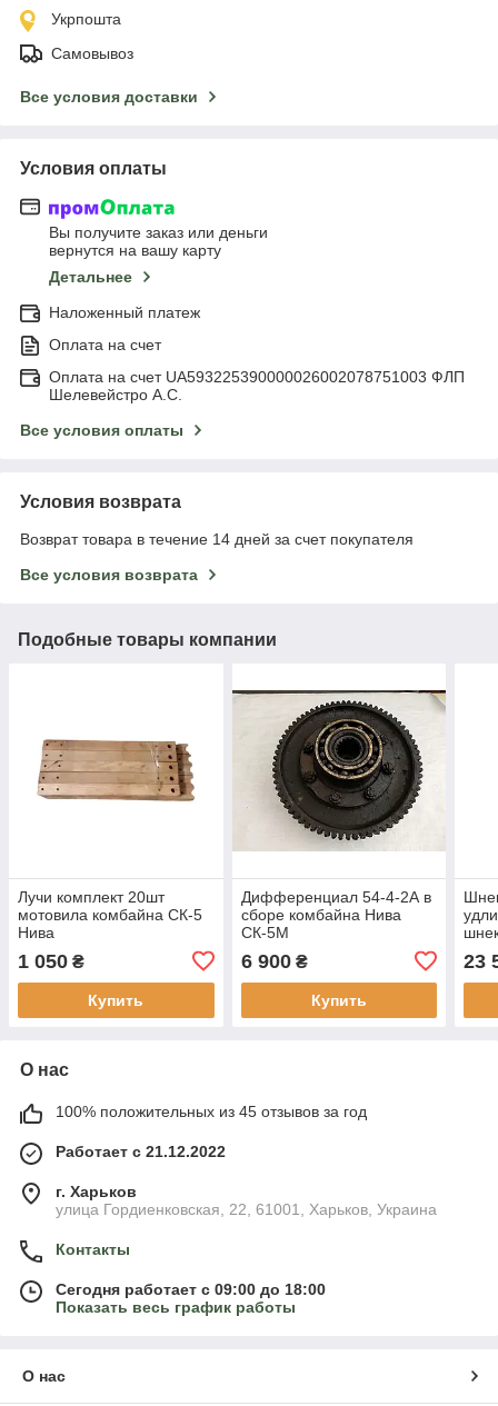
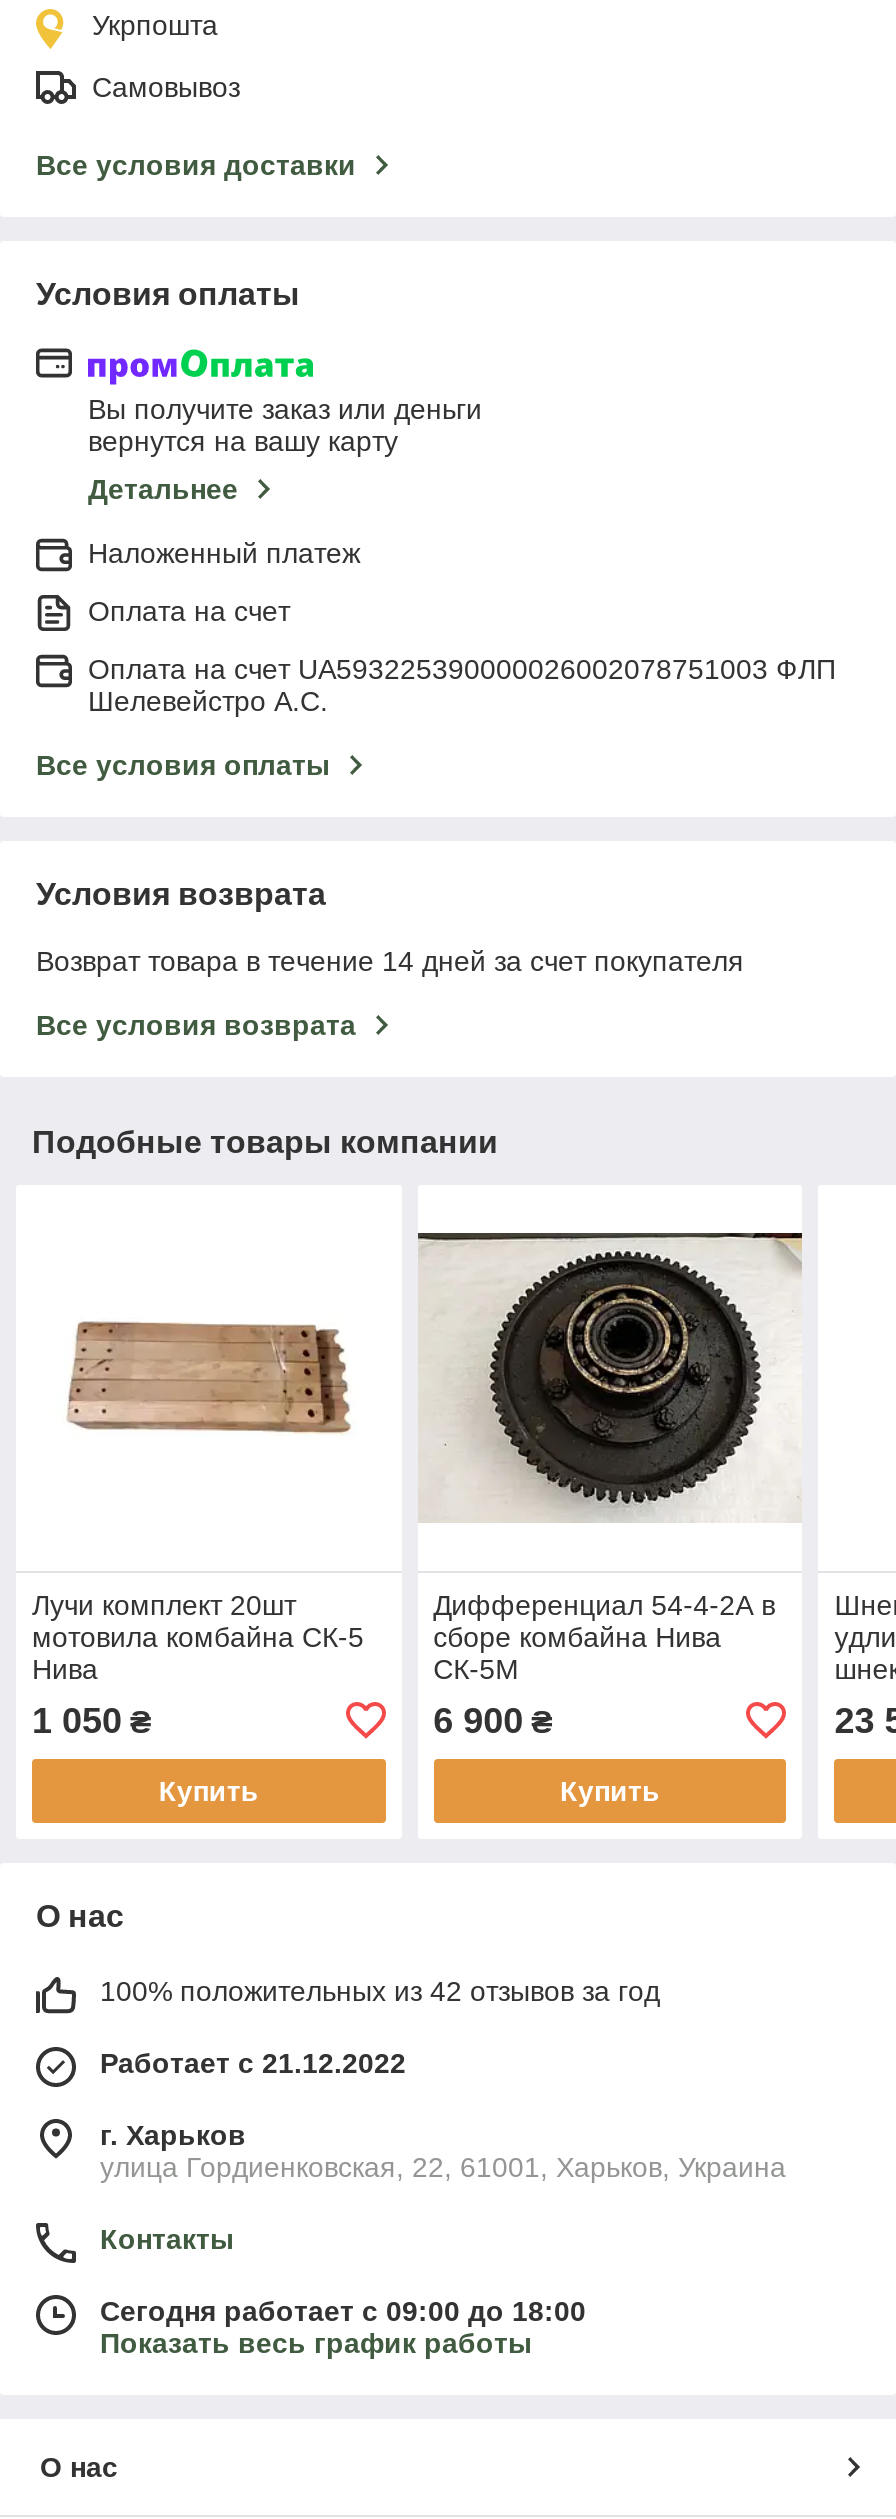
- 100% положительных из 45 отзывов за год
+ 100% положительных из 42 отзывов за год
